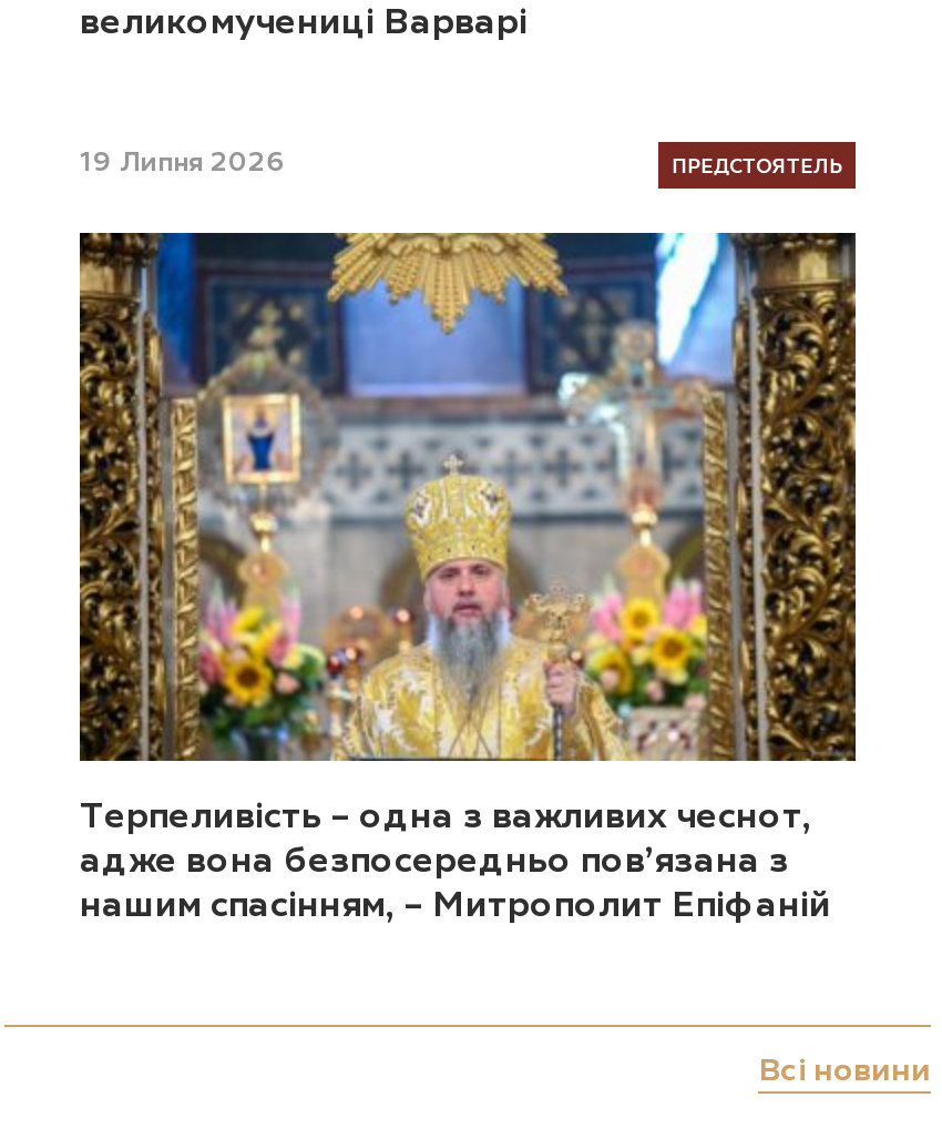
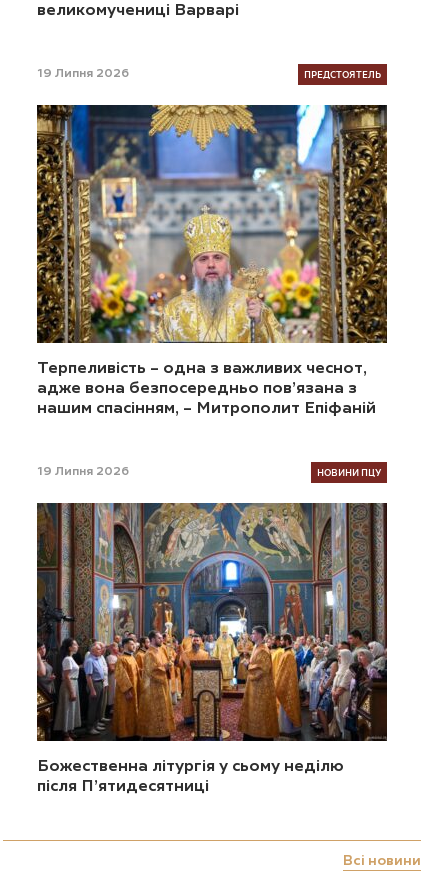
+ [image]
+ Божественна літургія у сьому неділю
+ після П’ятидесятниці

+ 19 Липня 2026
+ НОВИНИ ПЦУ
